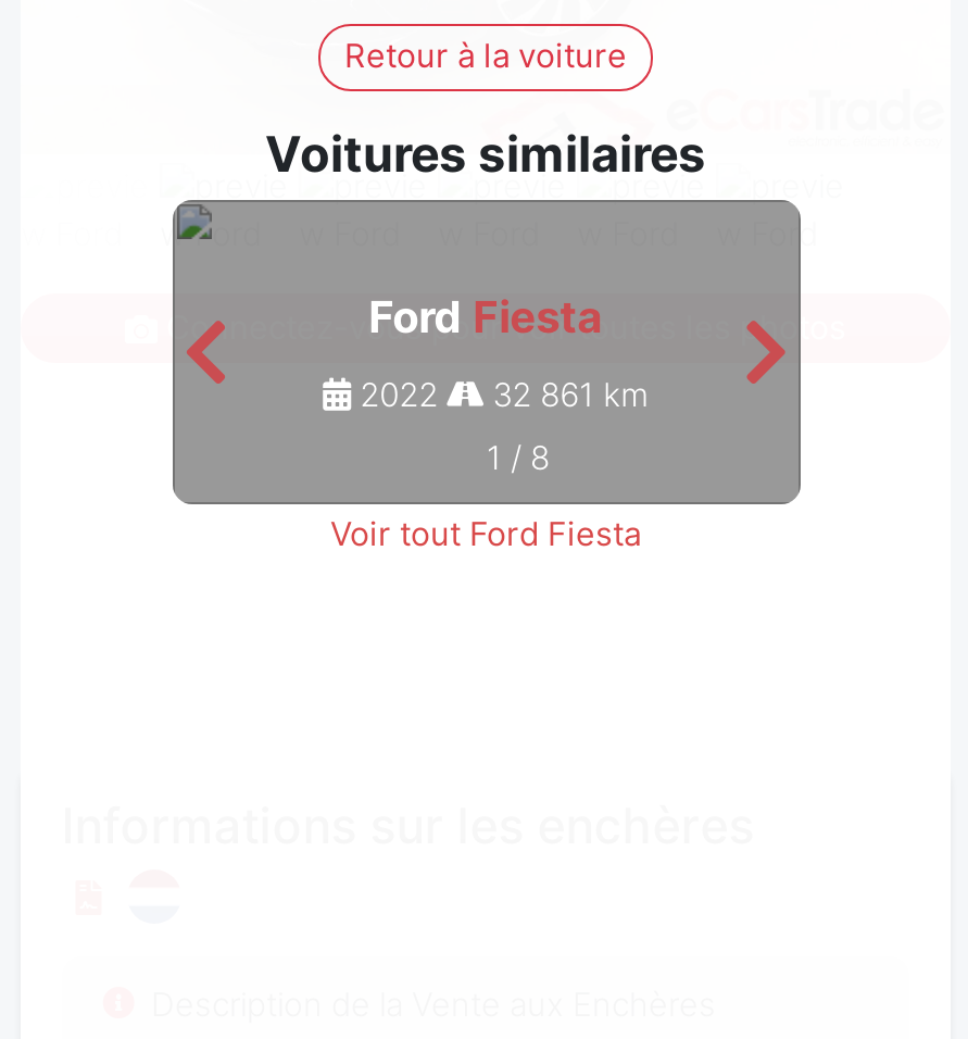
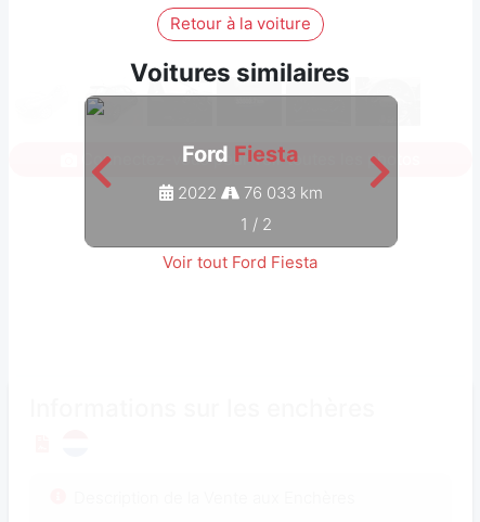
- 2022 32 861 km
+ 2022 76 033 km

- 1 / 8
+ 1 / 2
